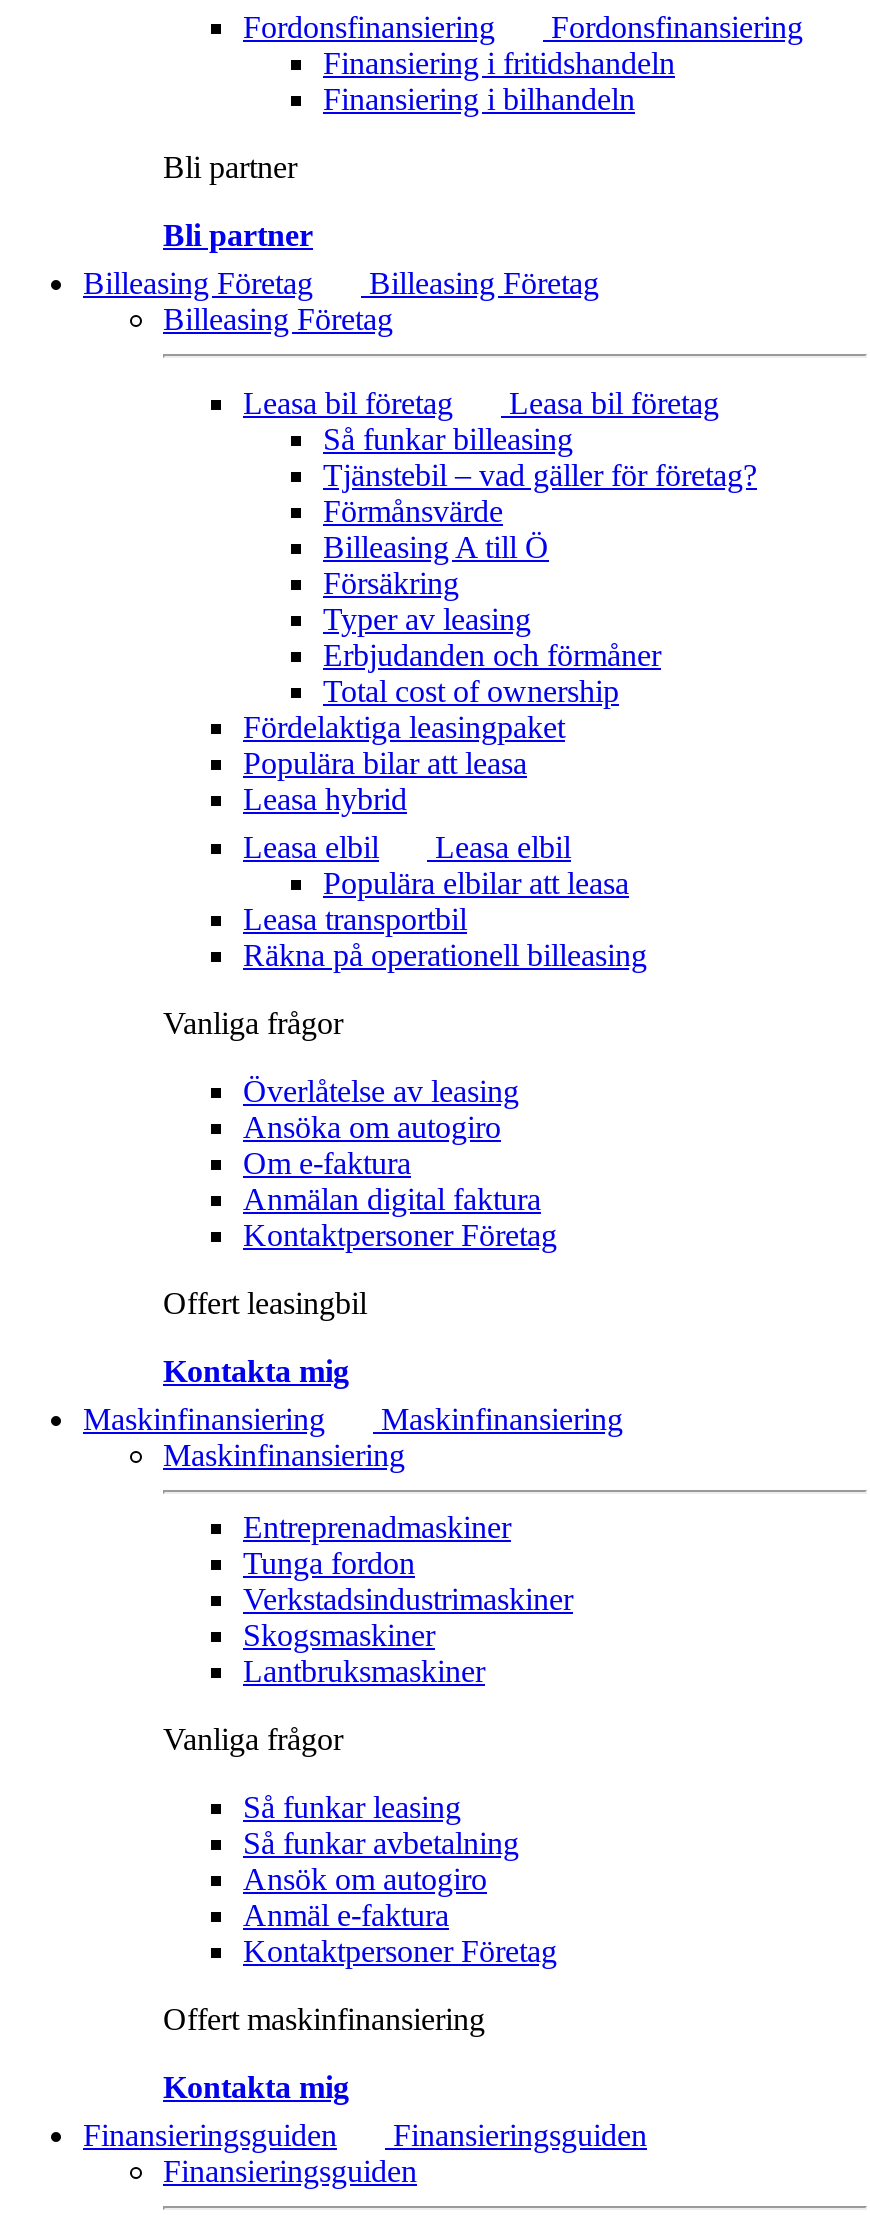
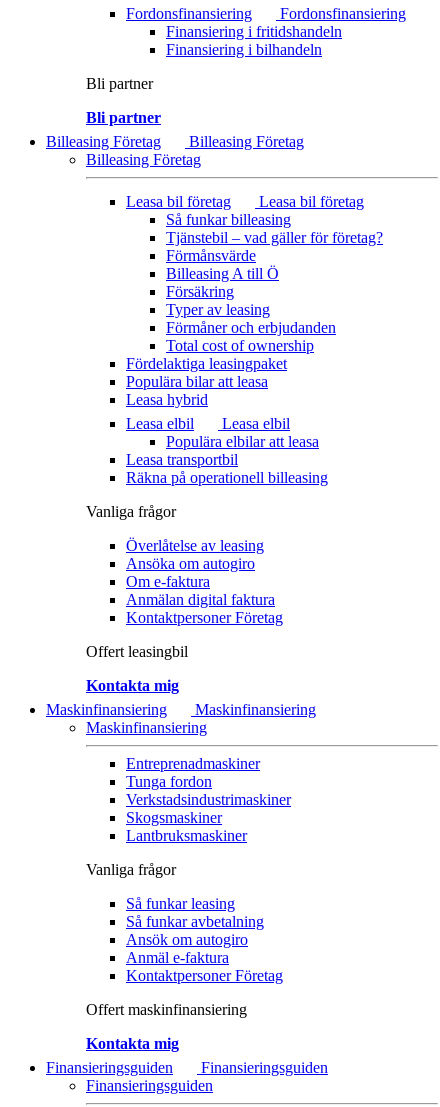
- Erbjudanden och förmåner
+ Förmåner och erbjudanden
